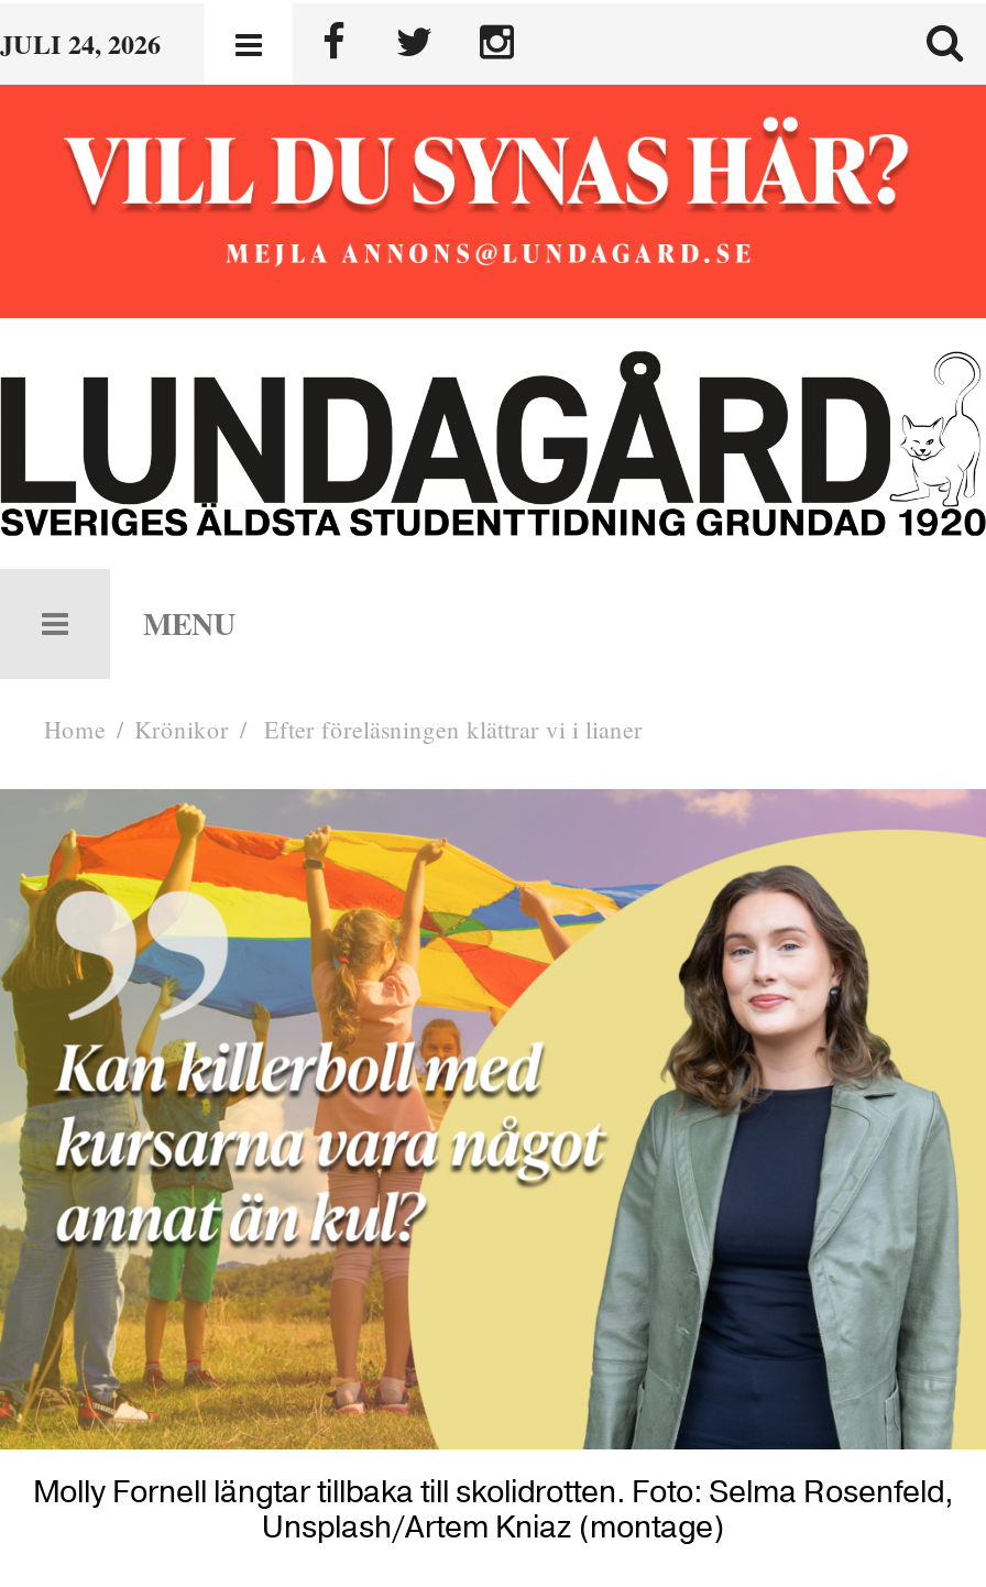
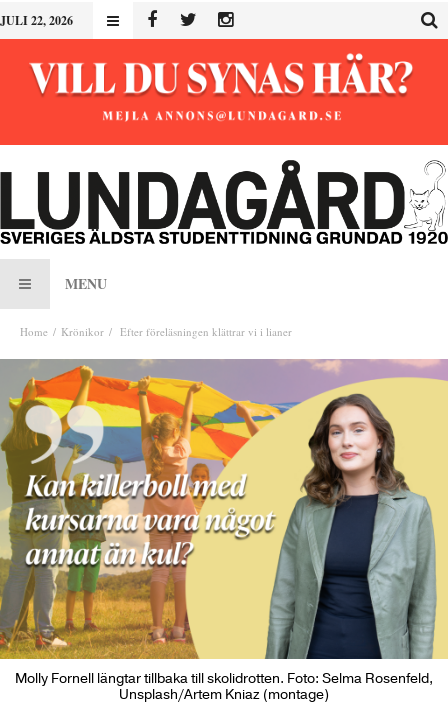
- JULI 24, 2026
+ JULI 22, 2026
